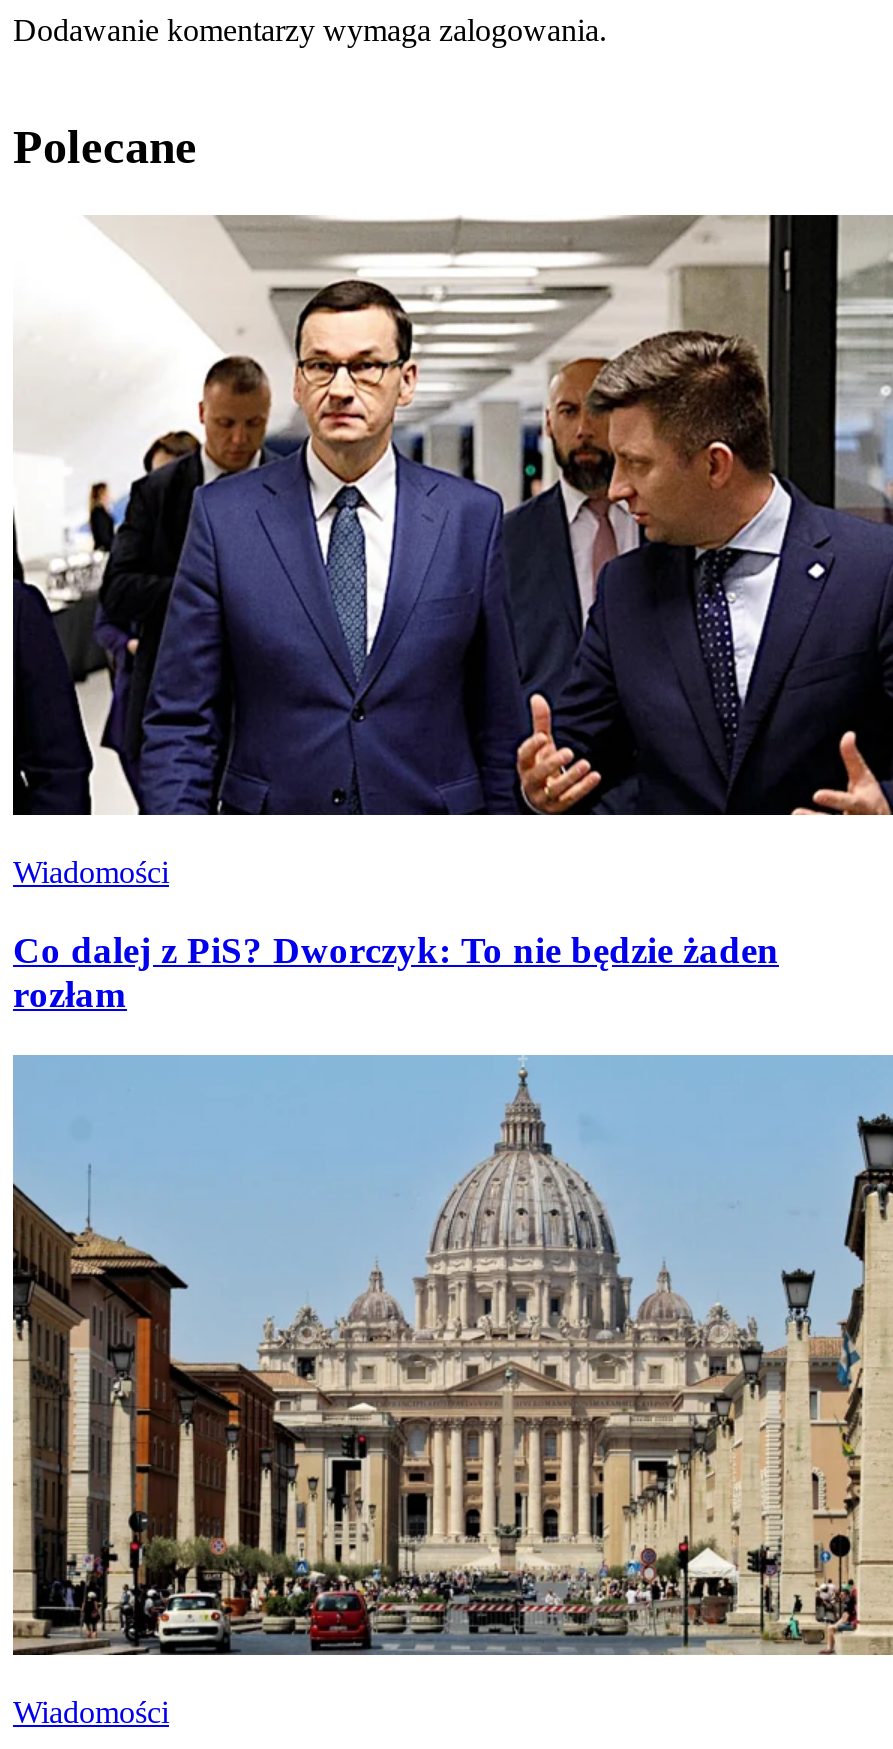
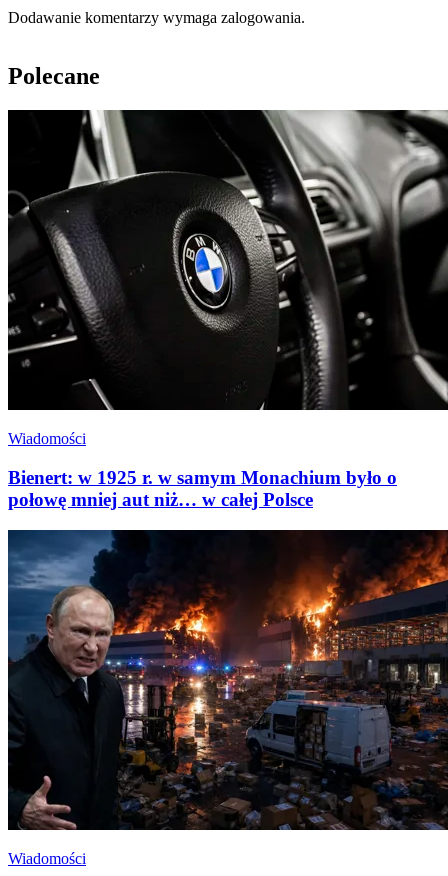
- [image]
+ [image]

- Co dalej z PiS? Dworczyk: To nie będzie żaden
- rozłam
+ Bienert: w 1925 r. w samym Monachium było o
+ połowę mniej aut niż… w całej Polsce

- [image]
+ [image]
